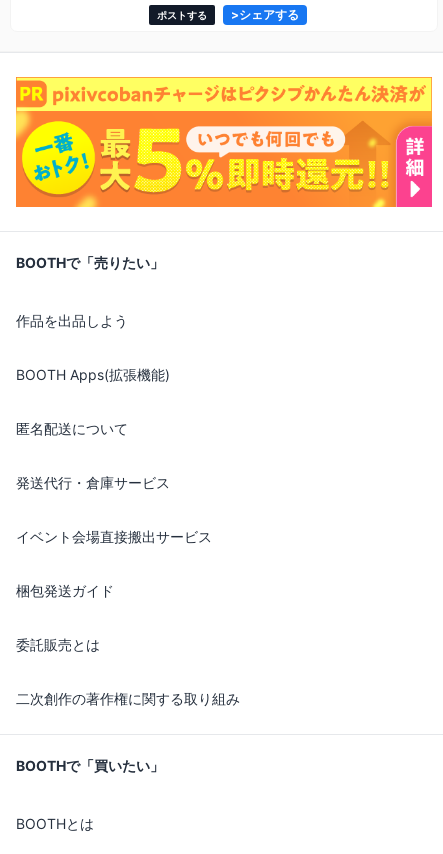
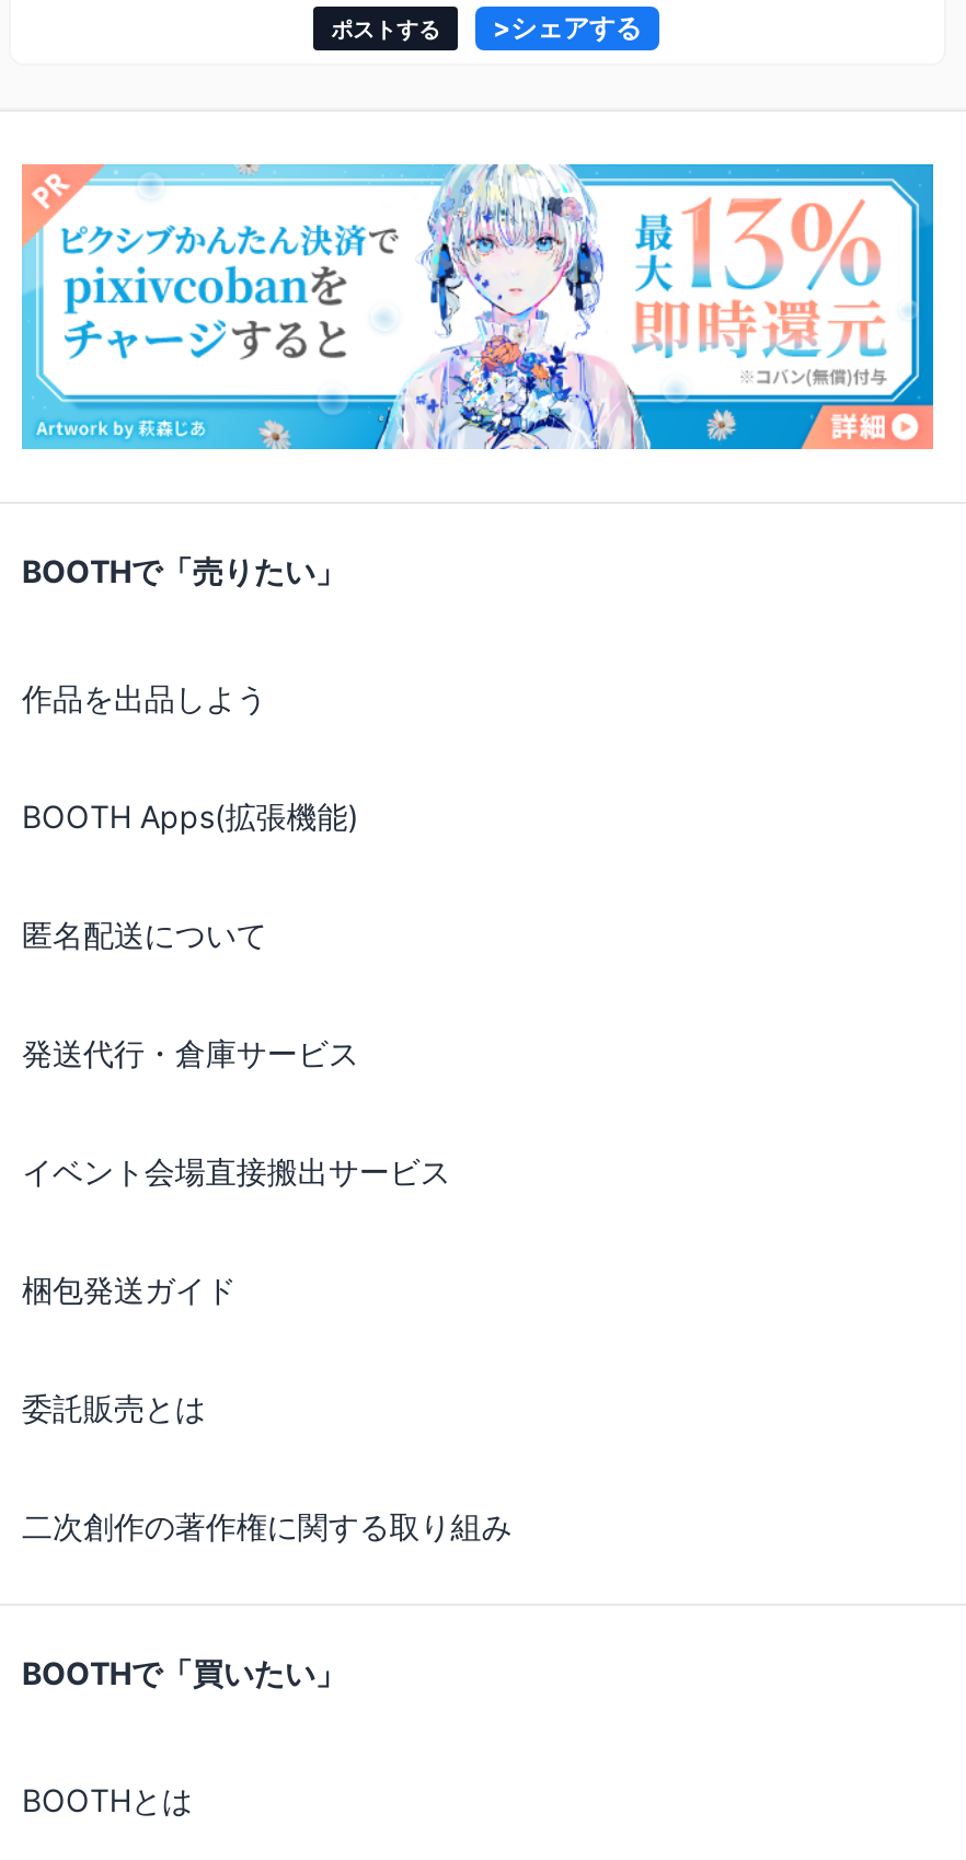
- [image]
+ [image]
